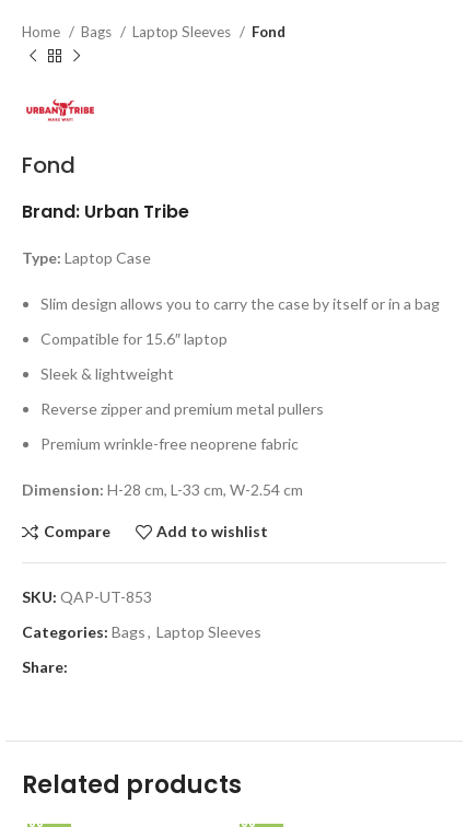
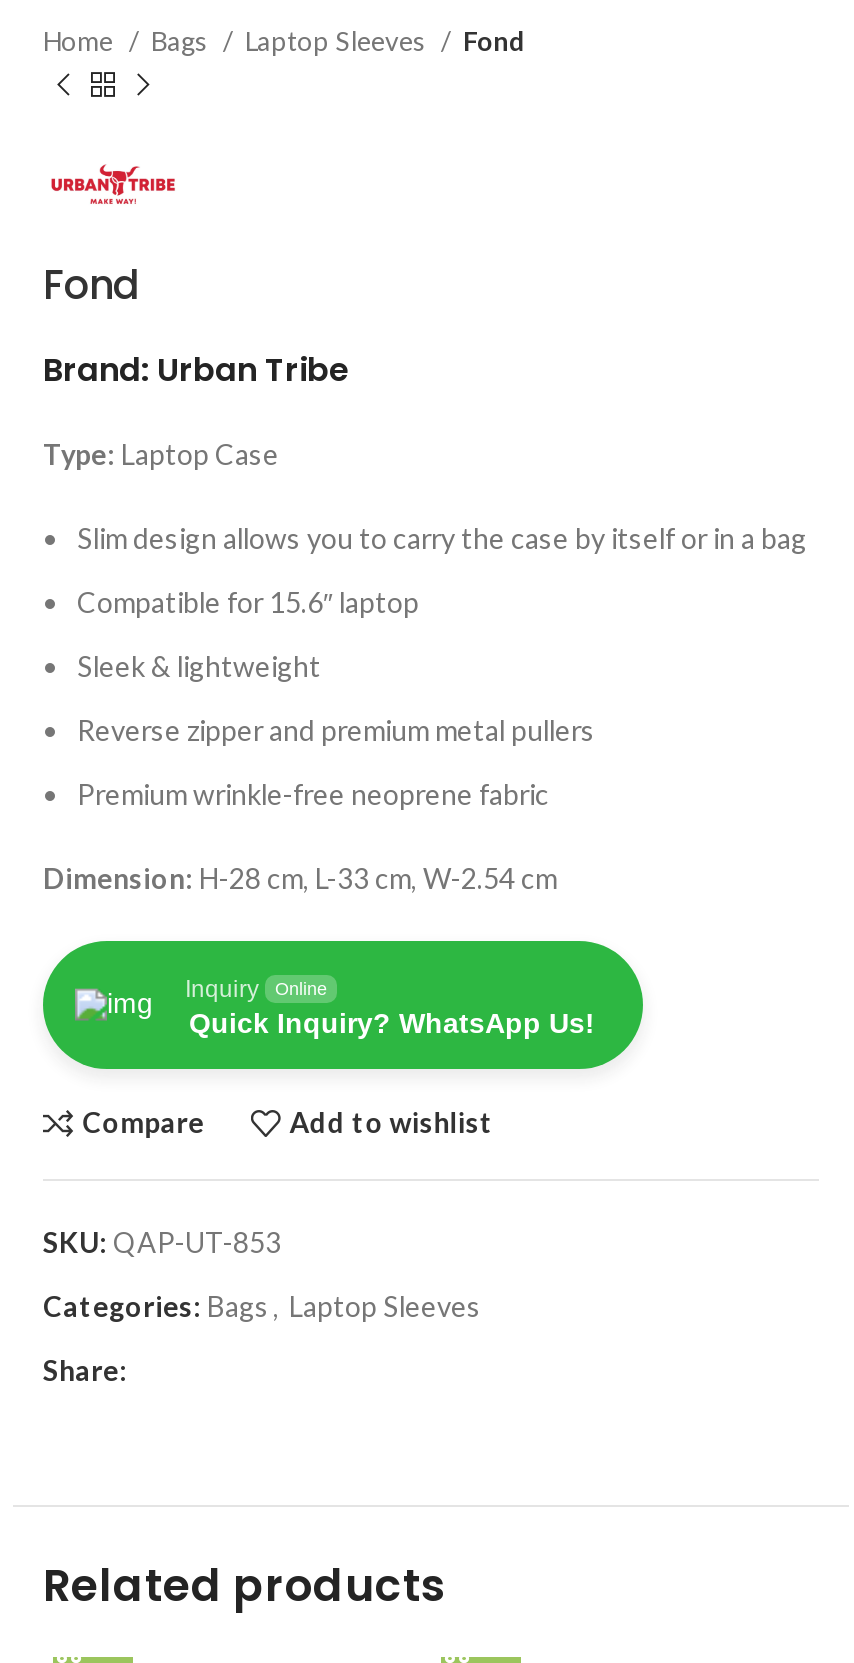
+ [image]
+ Inquiry
+ Online
+ Quick Inquiry? WhatsApp Us!
